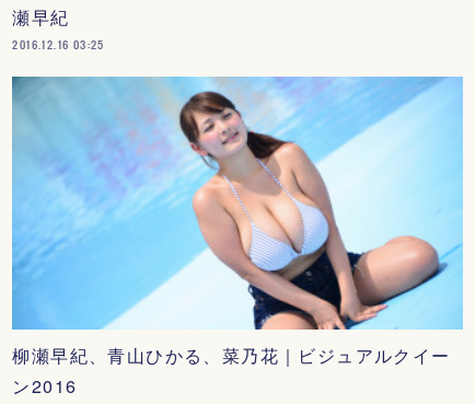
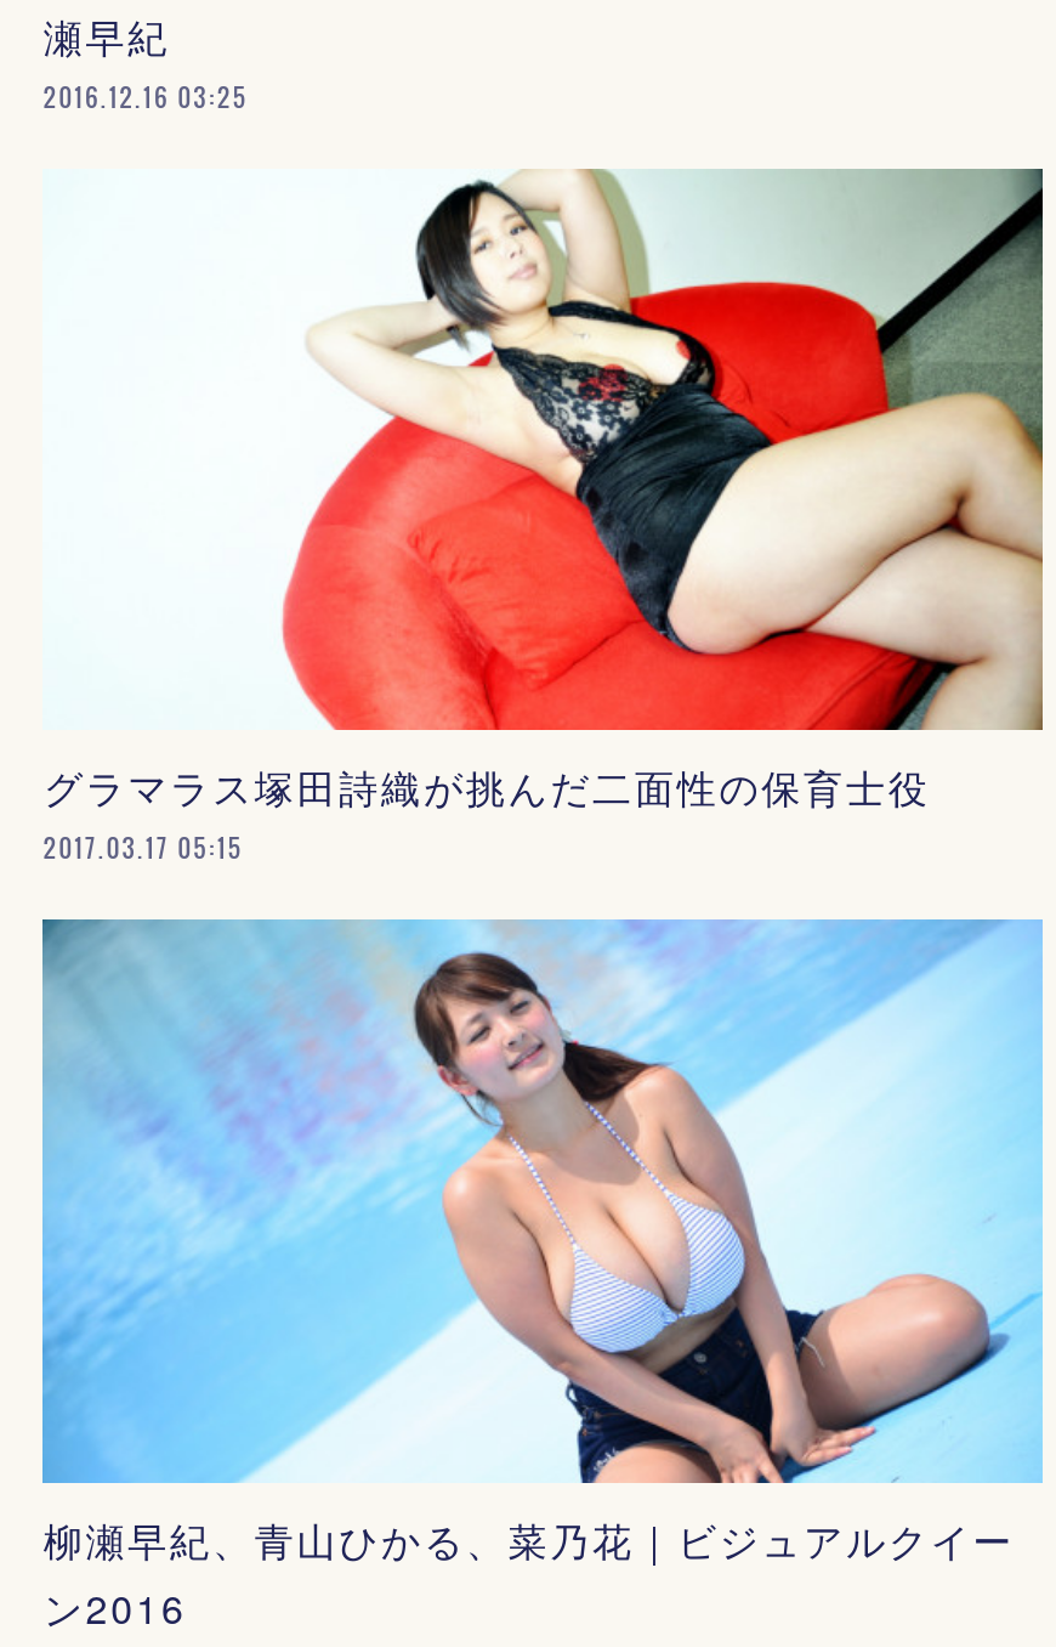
+ [image]
+ グラマラス塚田詩織が挑んだ二面性の保育士役
+ 2017.03.17 05:15
